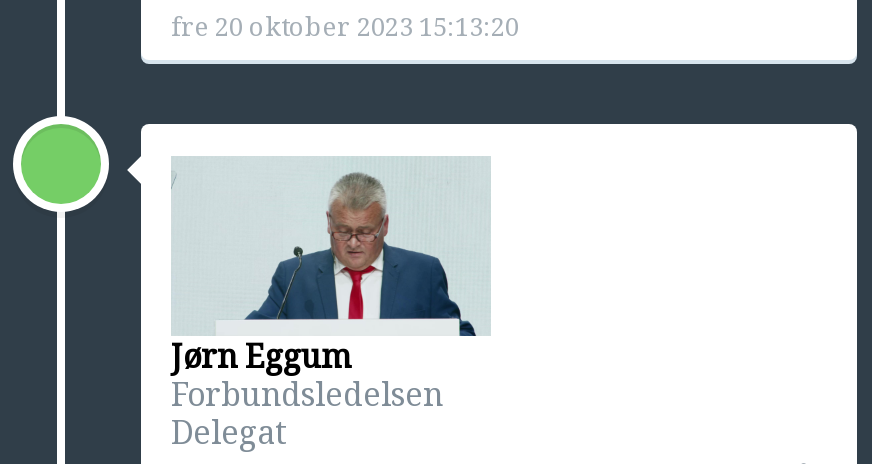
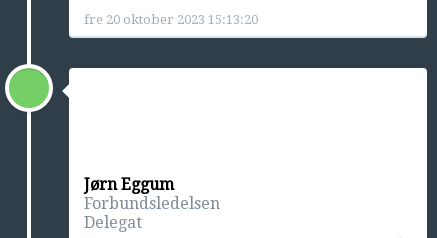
- [image]
